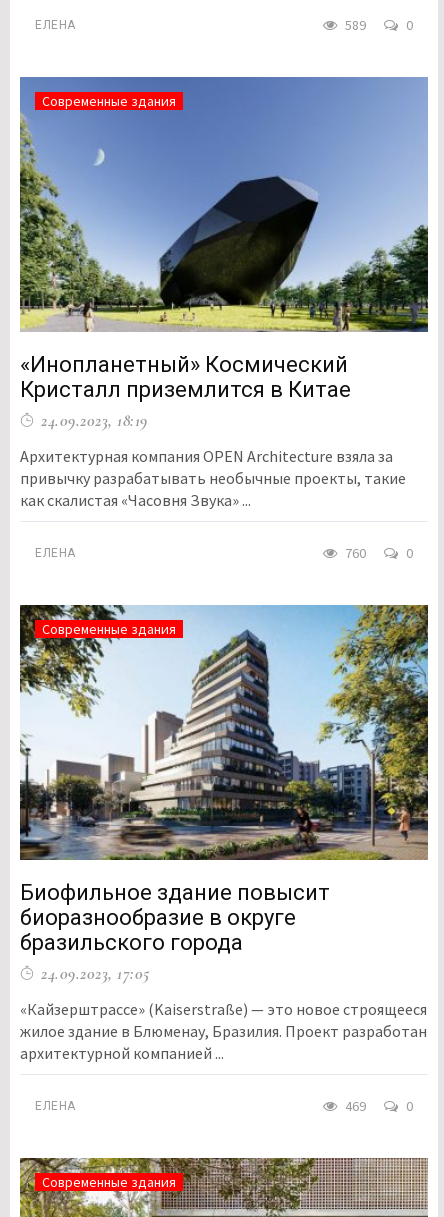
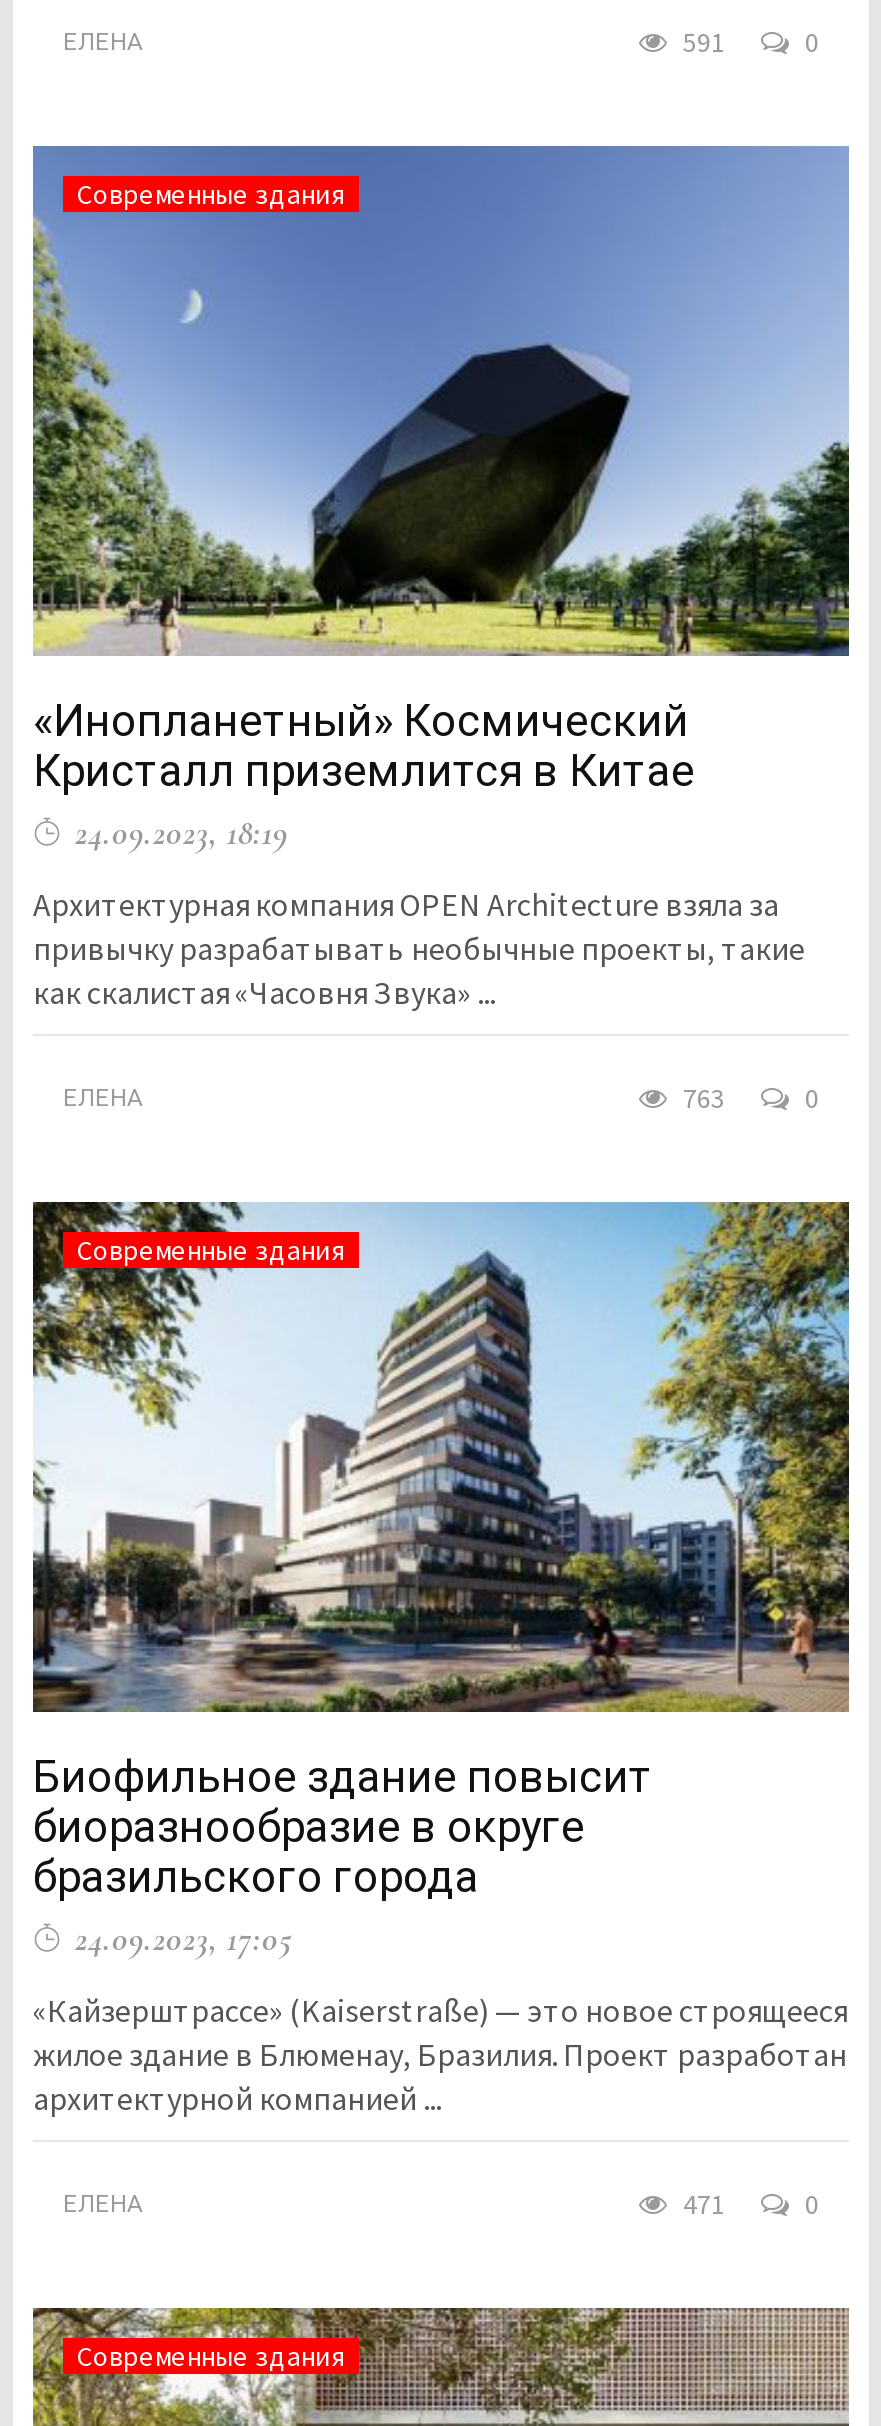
- 589
+ 591

- 760
+ 763

- 469
+ 471
